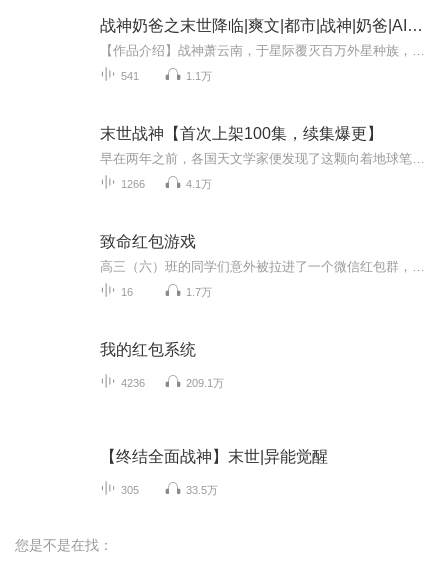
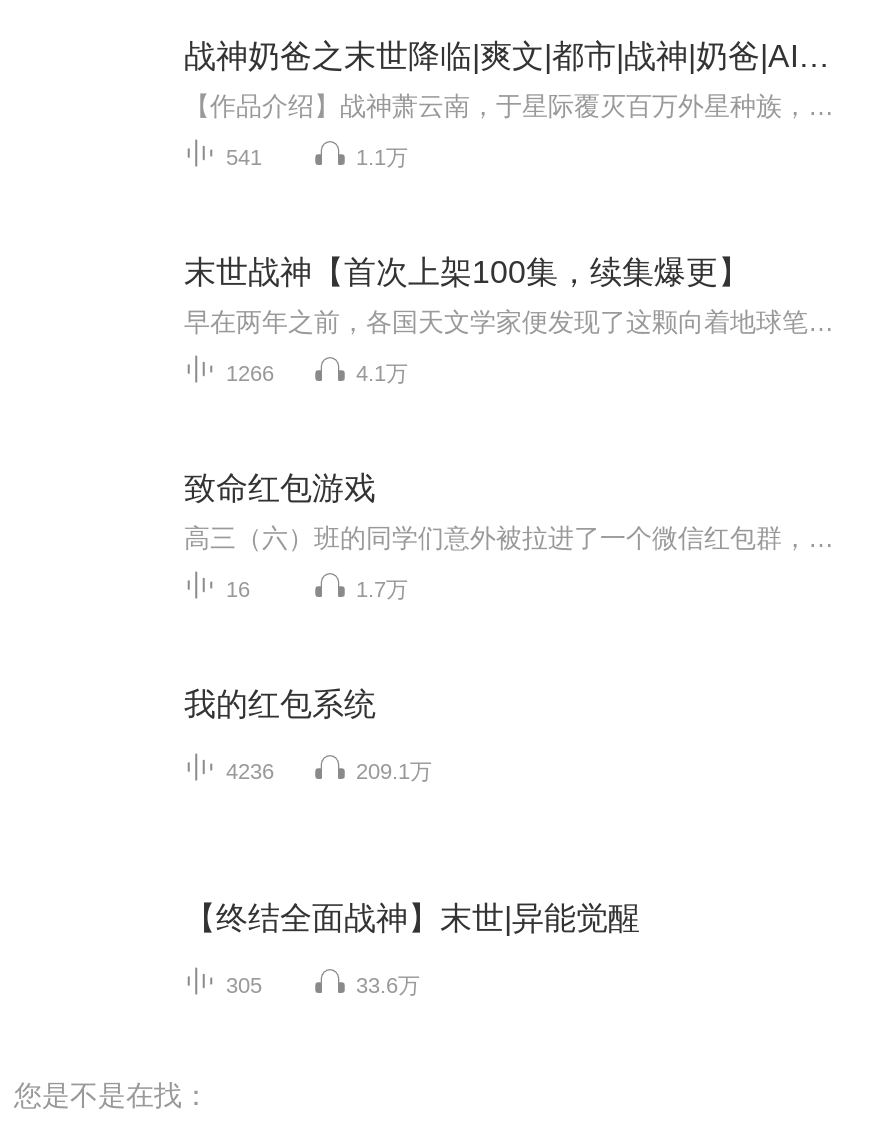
- 33.5万
+ 33.6万
